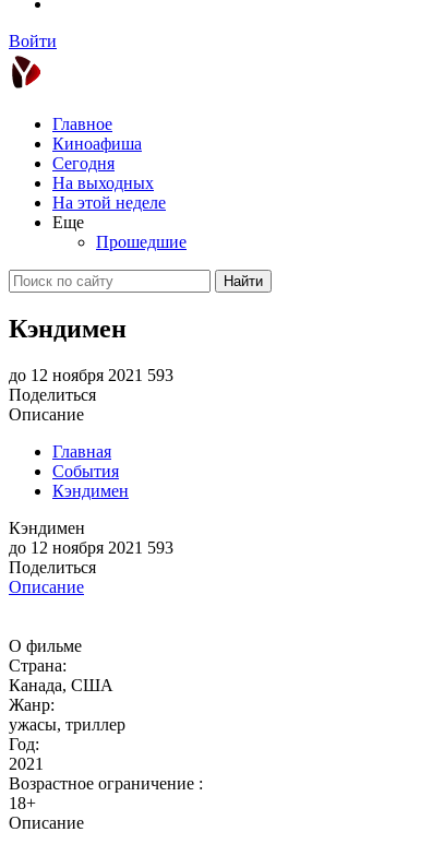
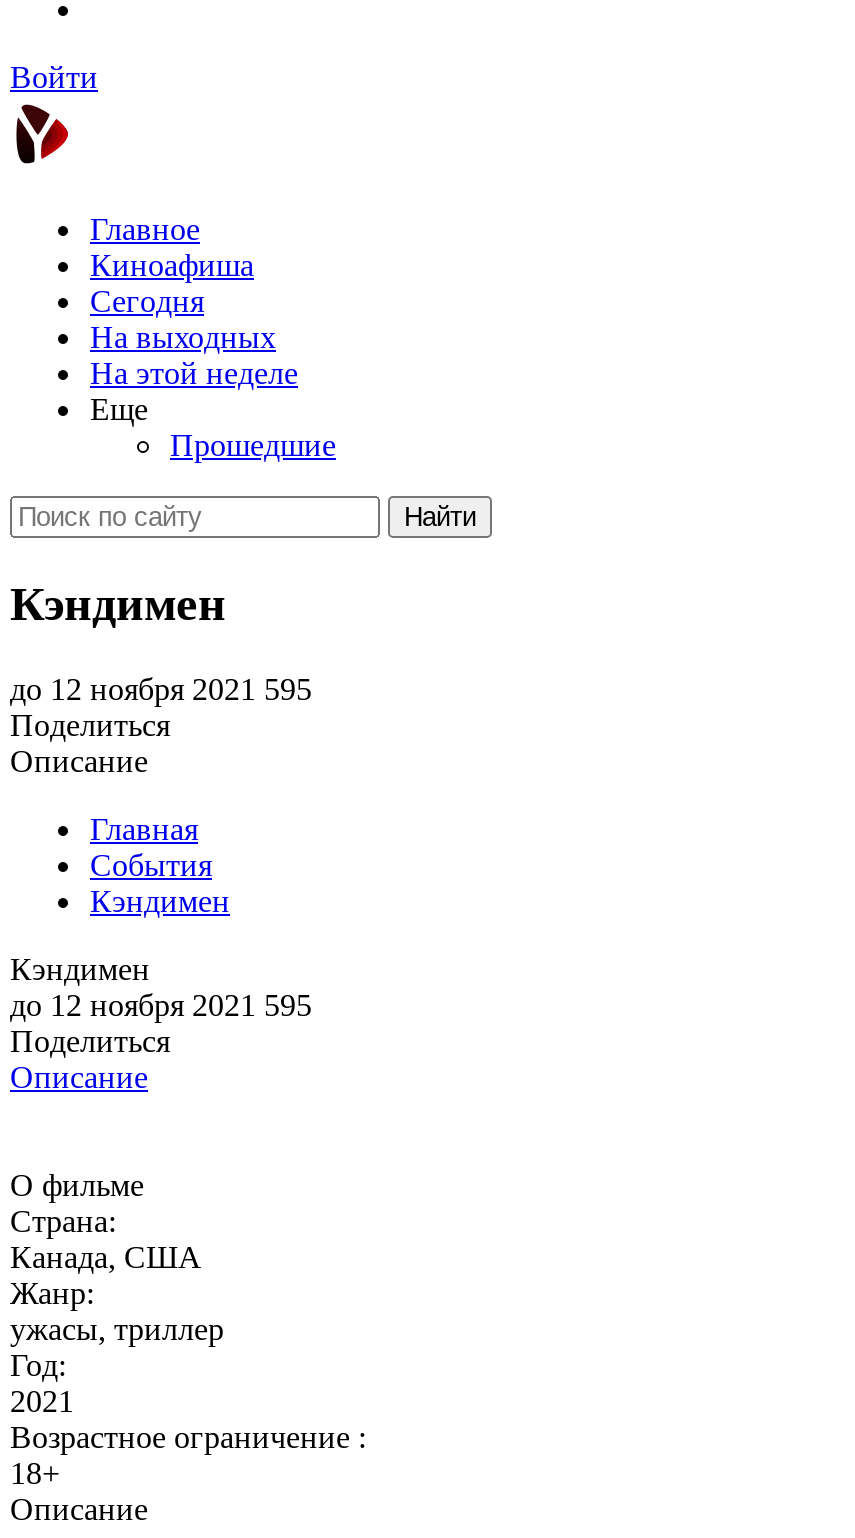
- до 12 ноября 2021 593
+ до 12 ноября 2021 595

- до 12 ноября 2021 593
+ до 12 ноября 2021 595
